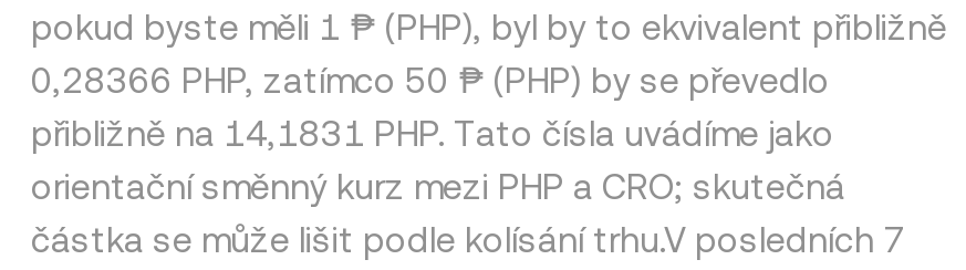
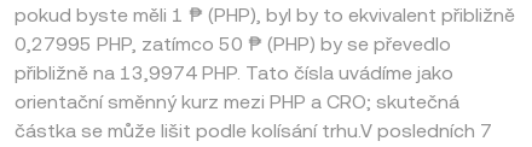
- 0,28366 PHP, zatímco 50 ₱ (PHP) by se převedlo
+ 0,27995 PHP, zatímco 50 ₱ (PHP) by se převedlo

- přibližně na 14,1831 PHP. Tato čísla uvádíme jako
+ přibližně na 13,9974 PHP. Tato čísla uvádíme jako
